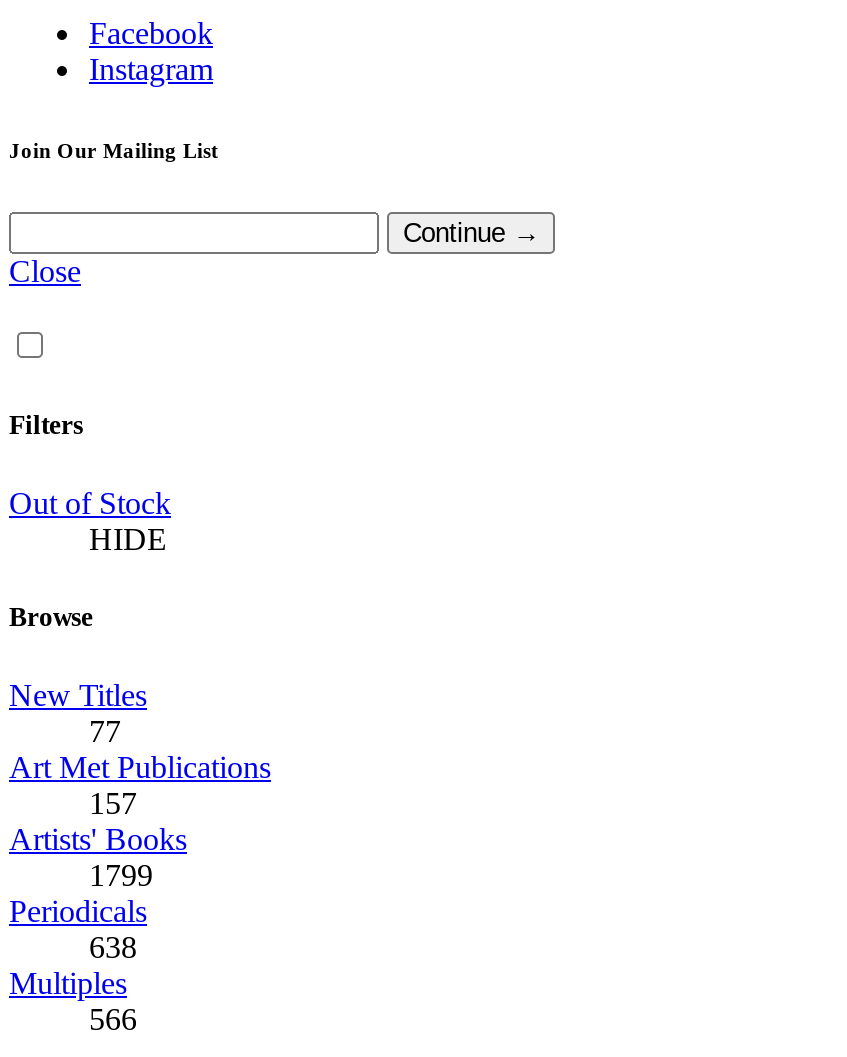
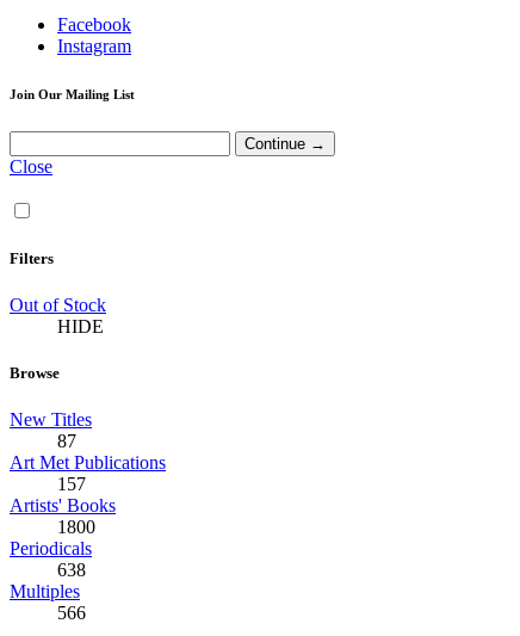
- 77
+ 87

- 1799
+ 1800
